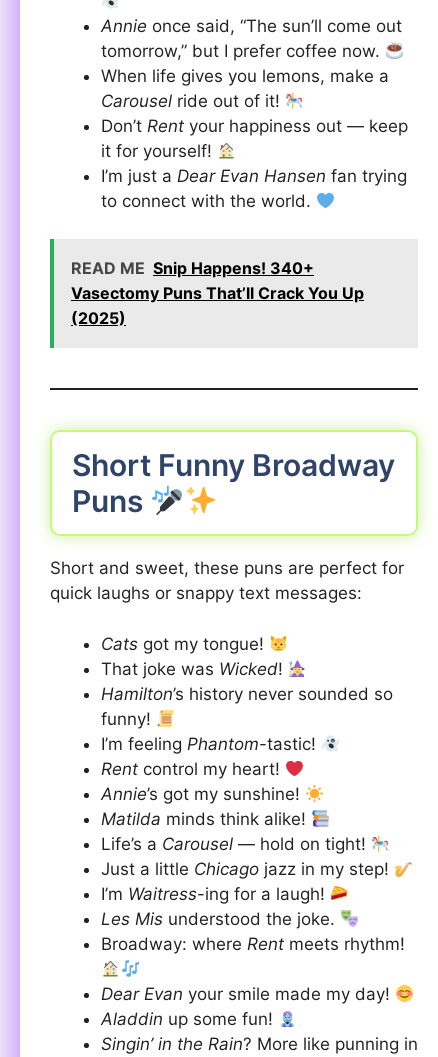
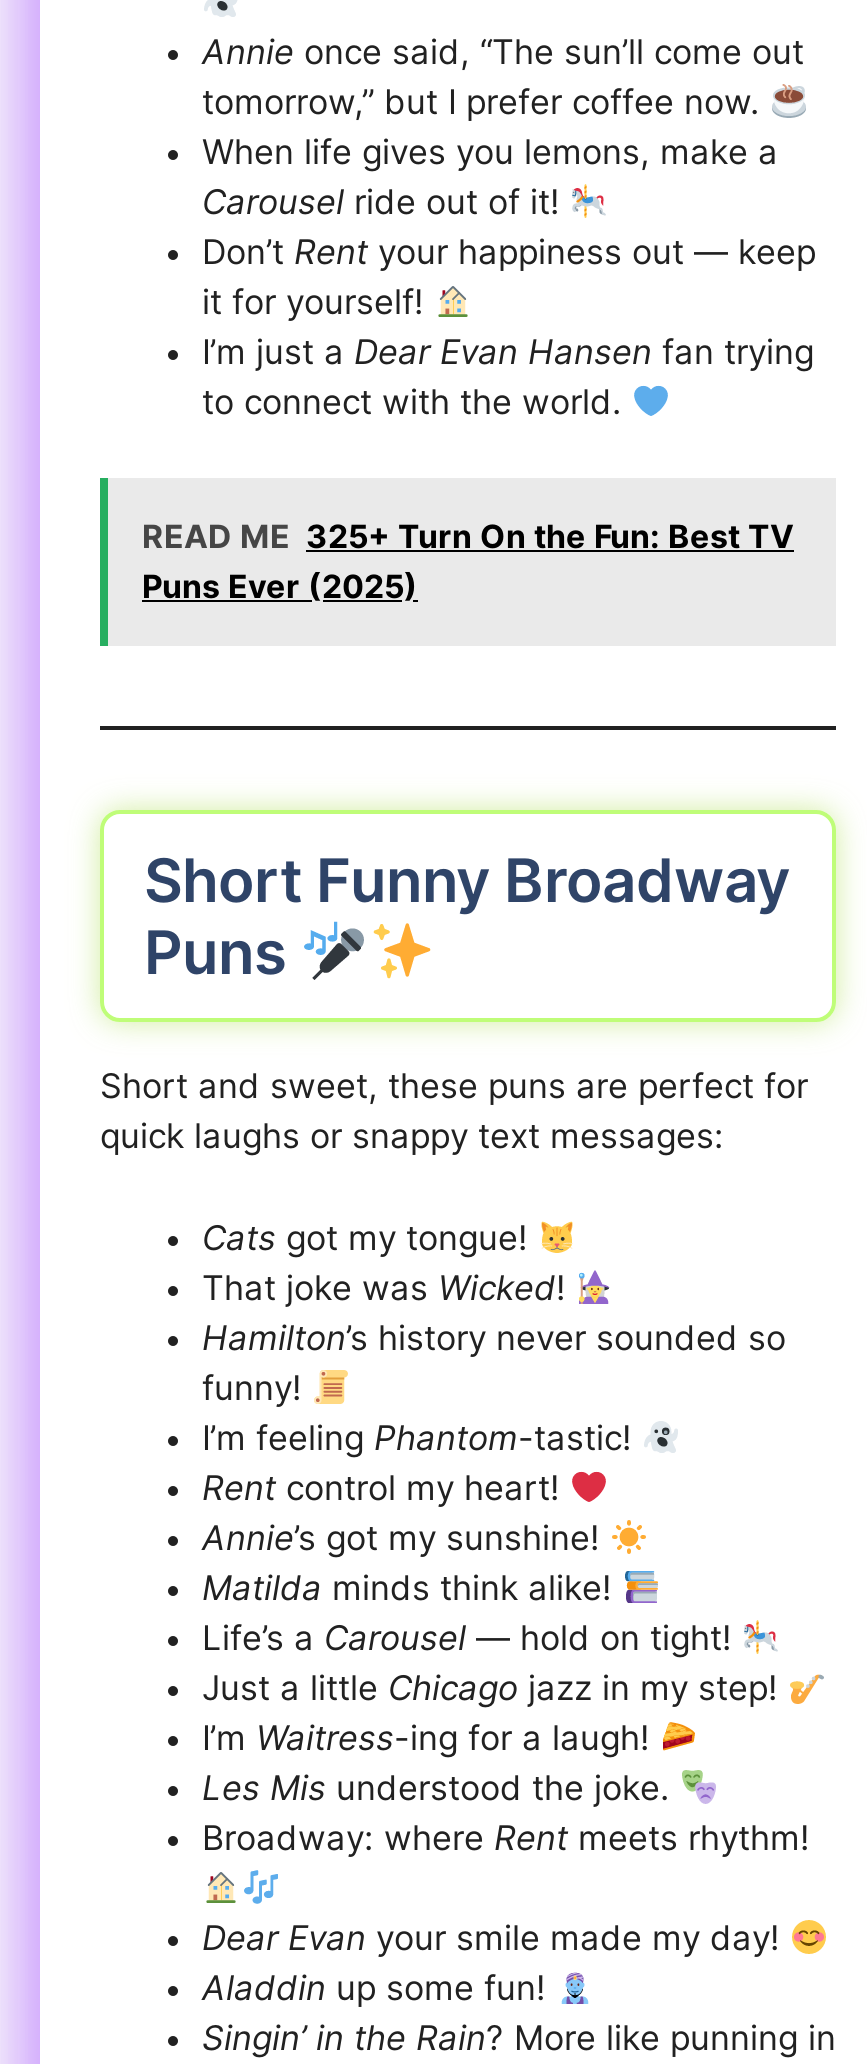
- READ ME Snip Happens! 340+
- Vasectomy Puns That’ll Crack You Up
- (2025)
+ READ ME 325+ Turn On the Fun: Best TV
+ Puns Ever (2025)
